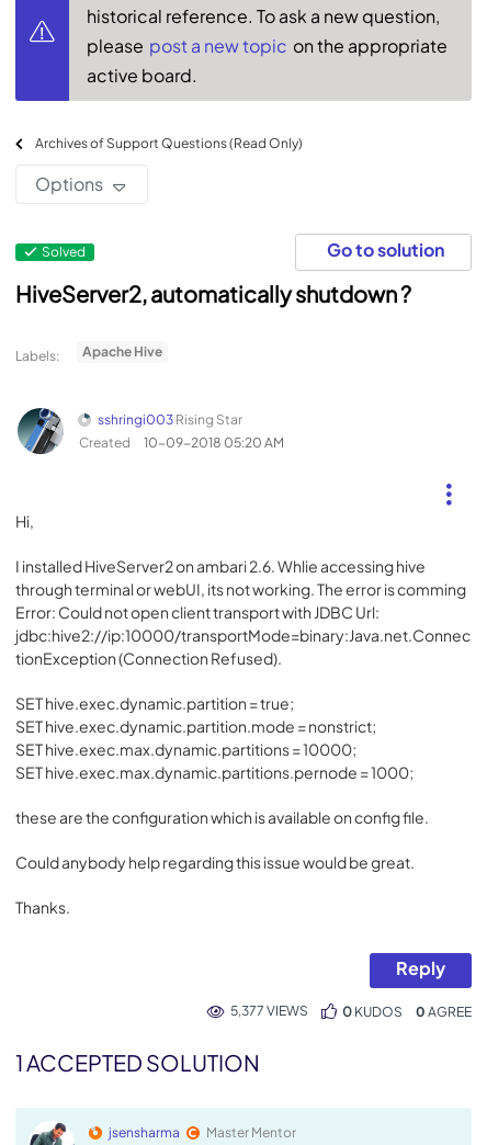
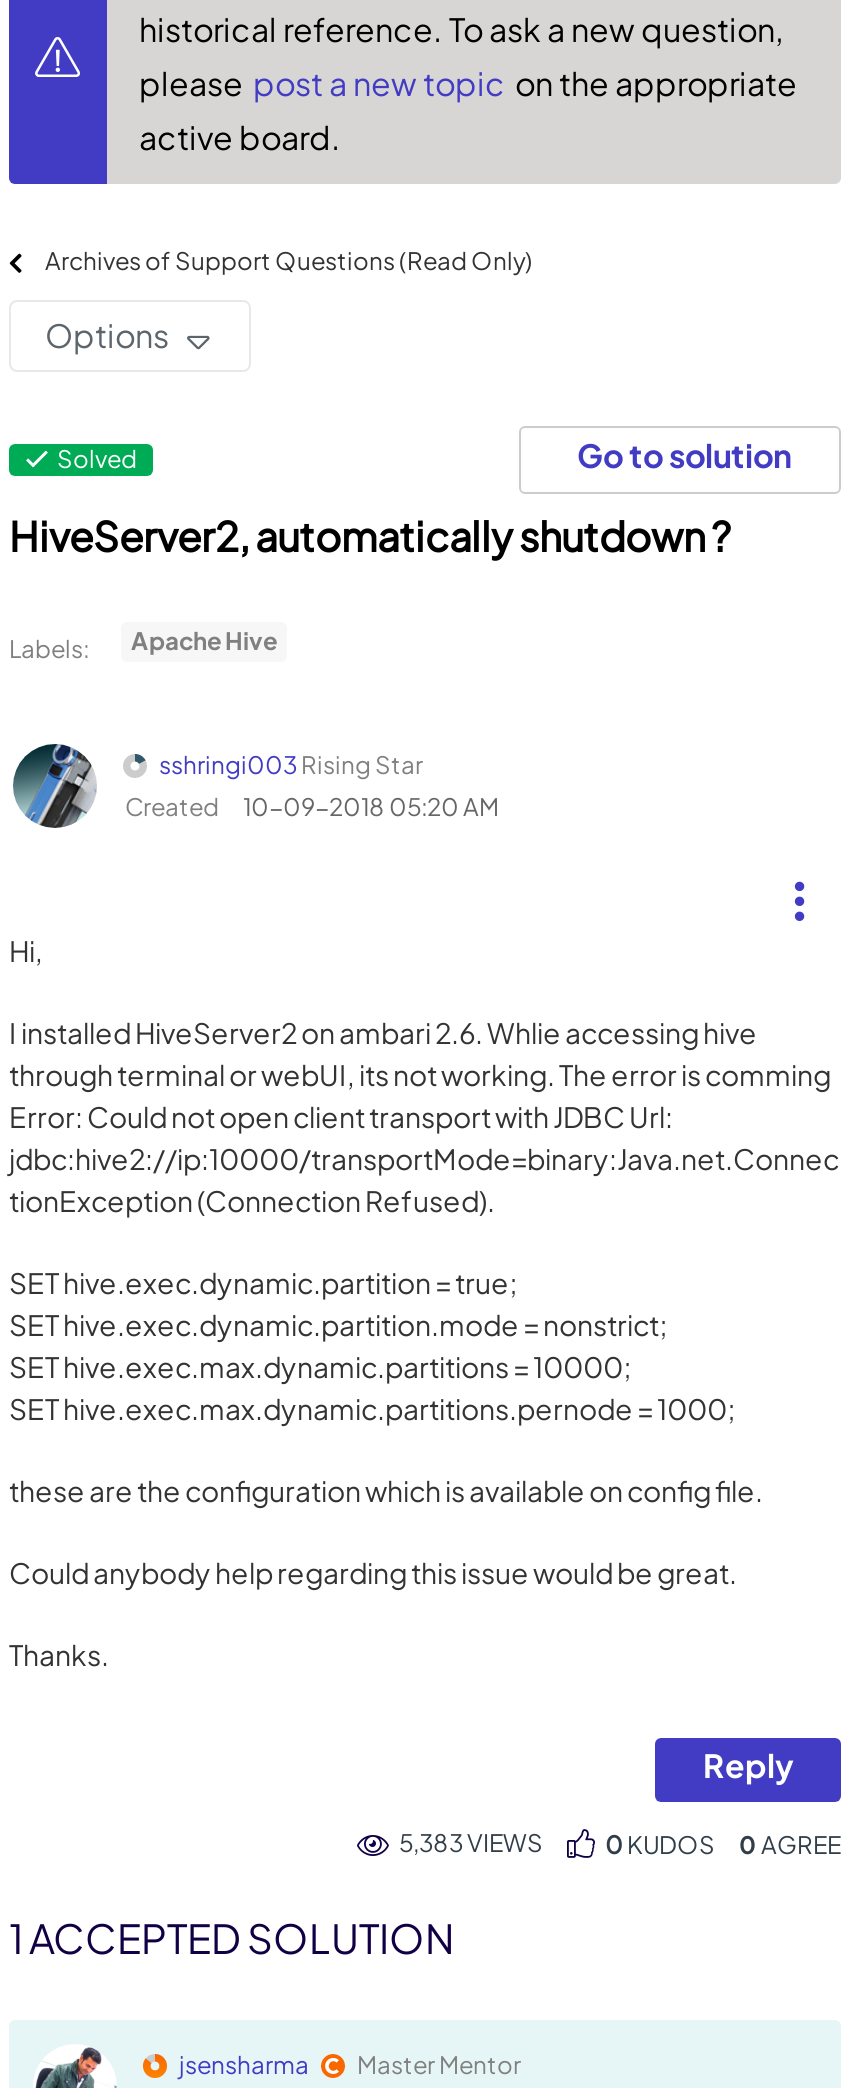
- 5,377 VIEWS
+ 5,383 VIEWS
